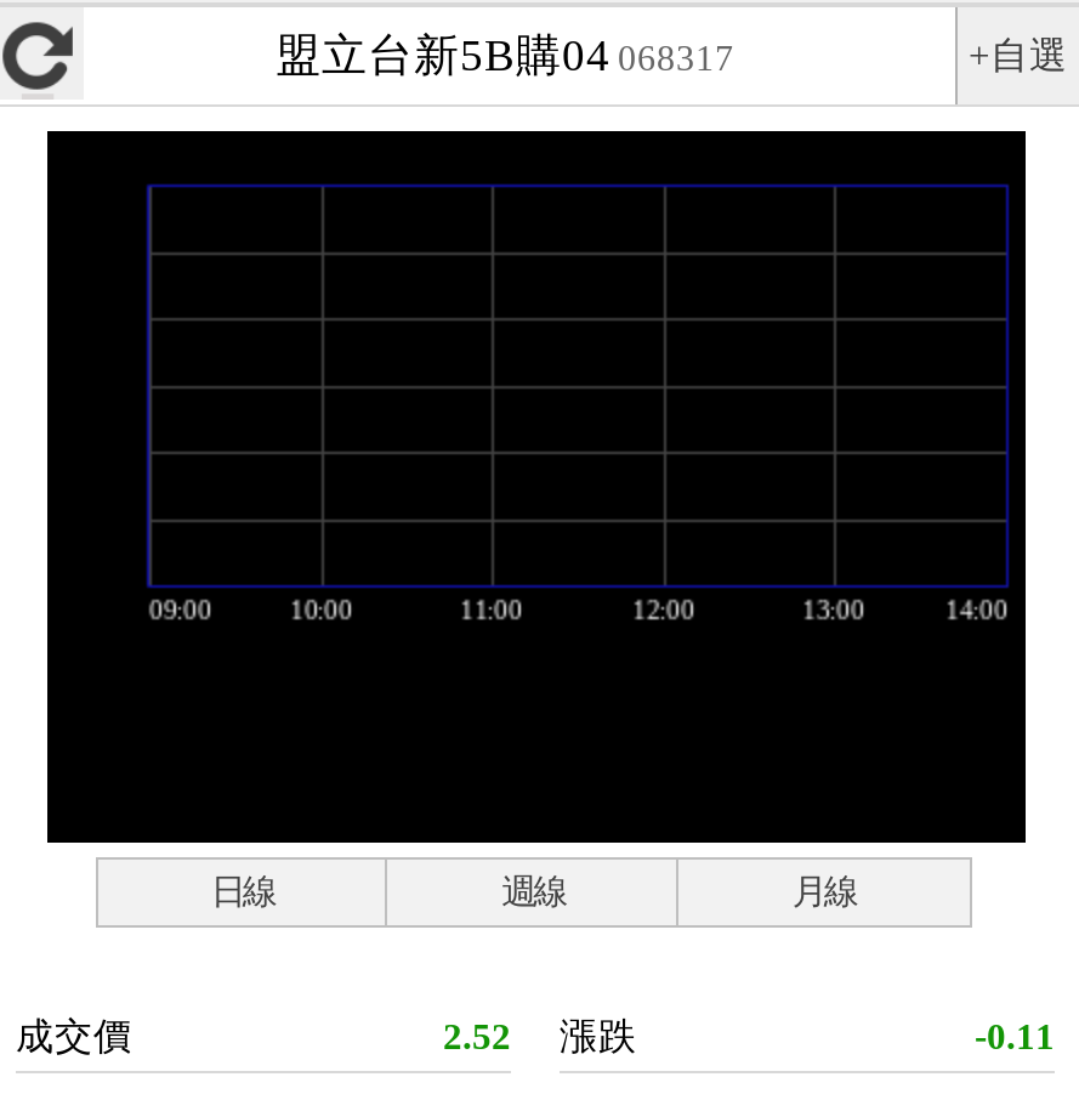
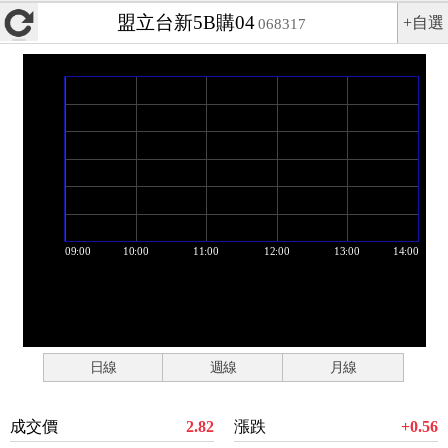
- 2.52 漲跌
+ 2.82 漲跌

- -0.11
+ +0.56
